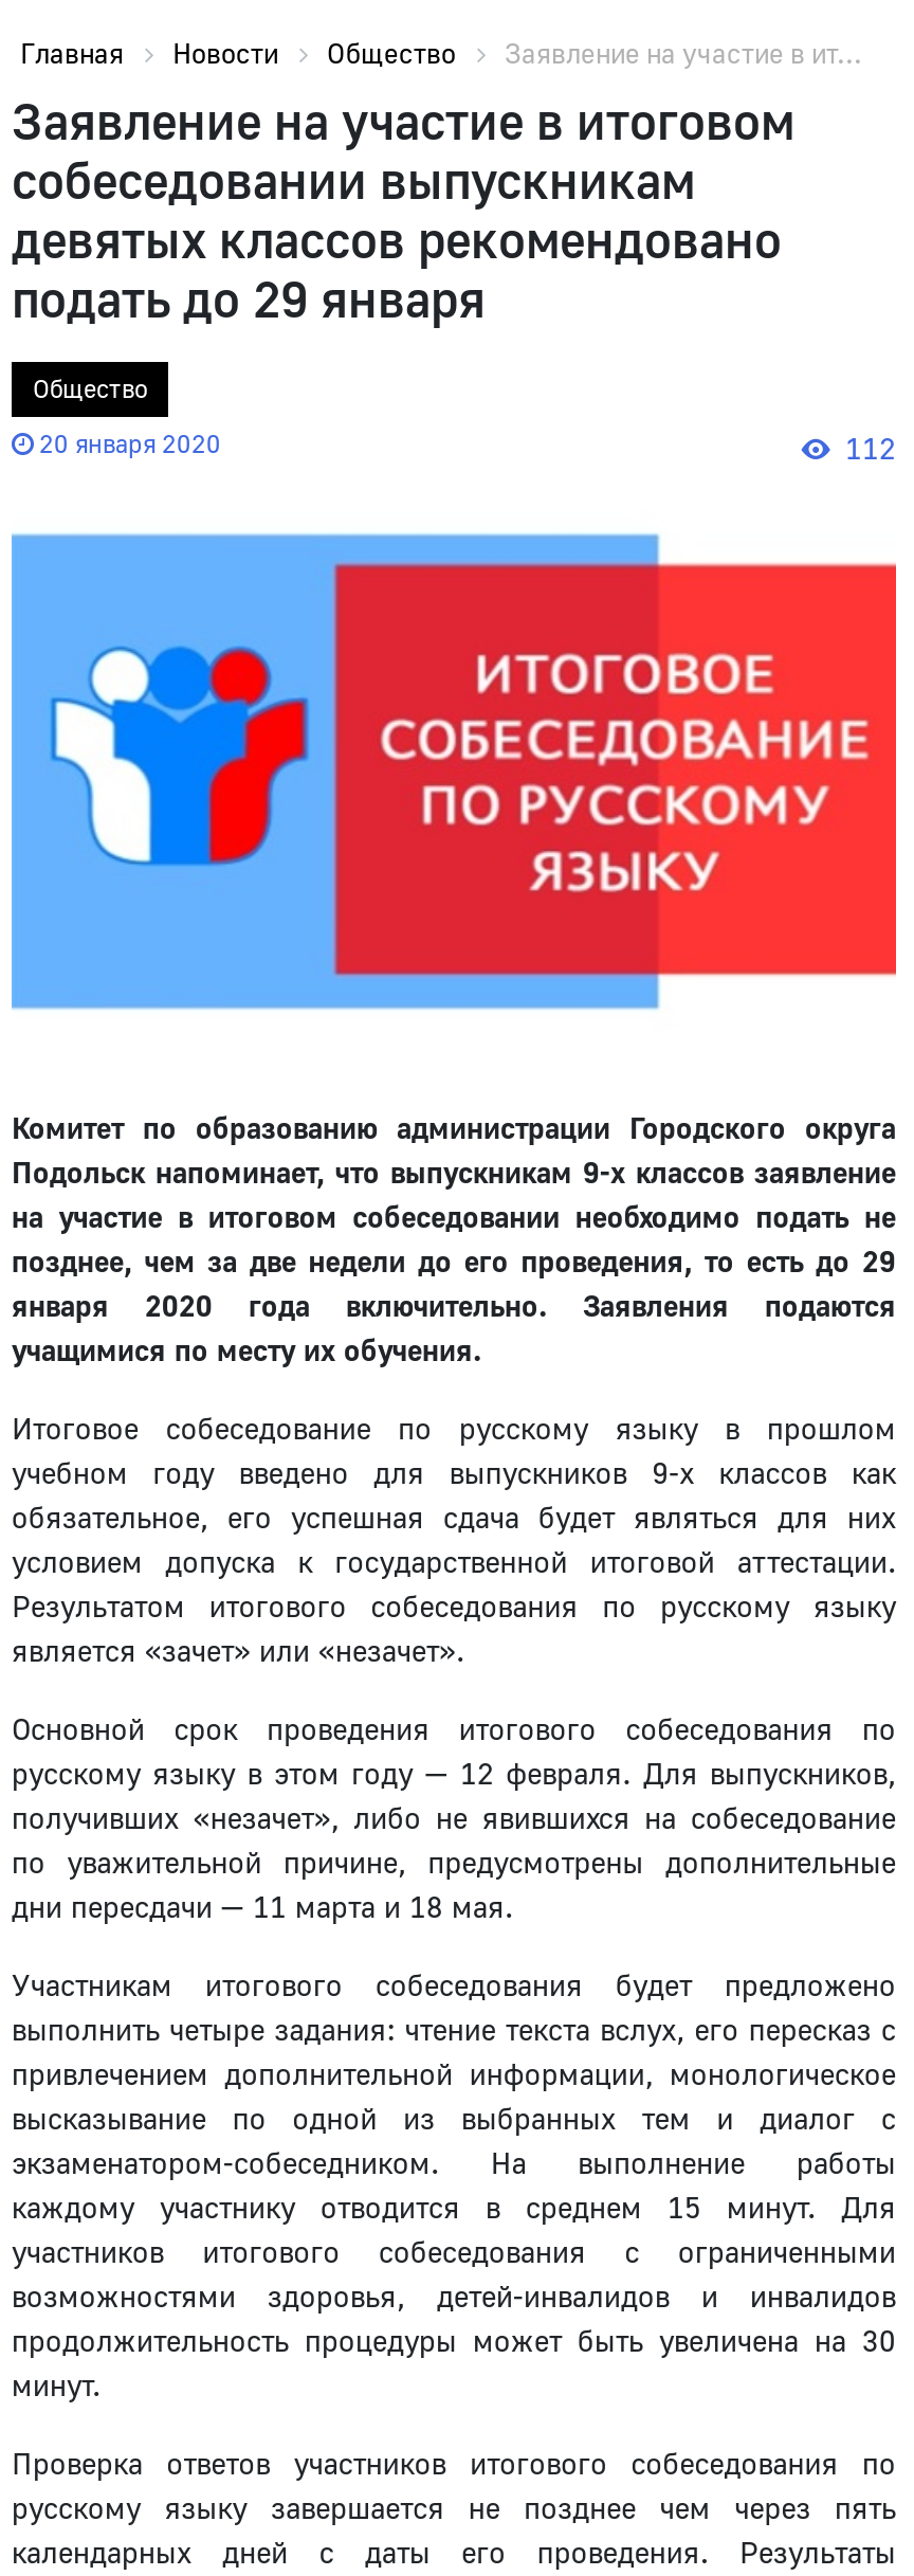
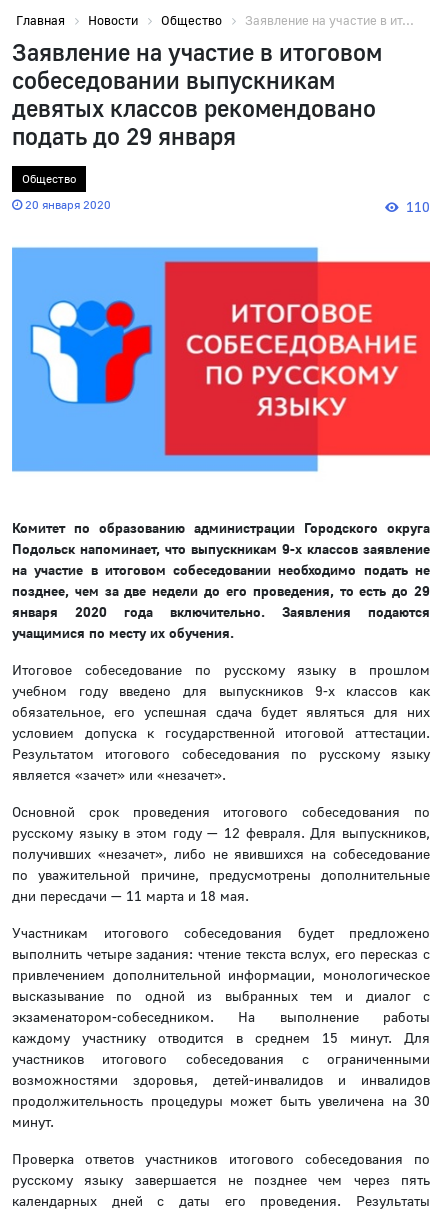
- 112
+ 110
